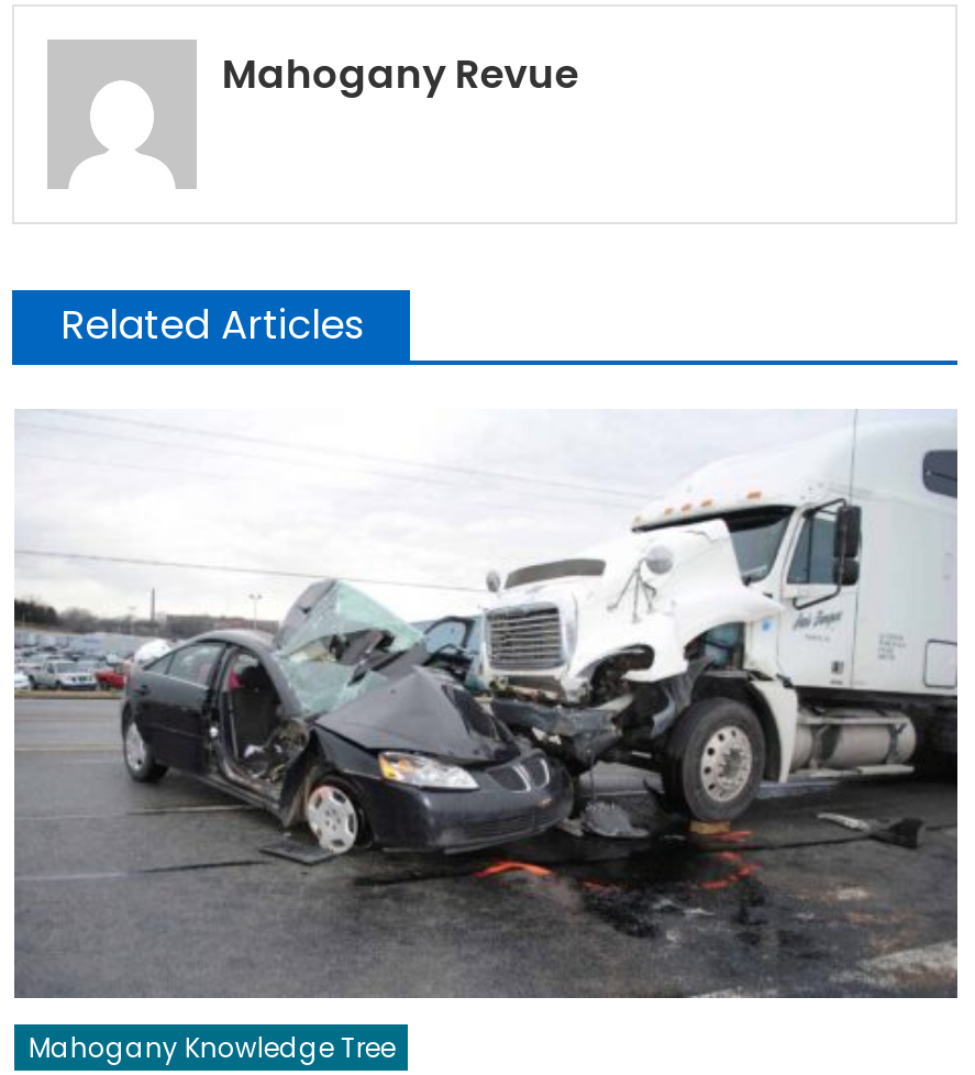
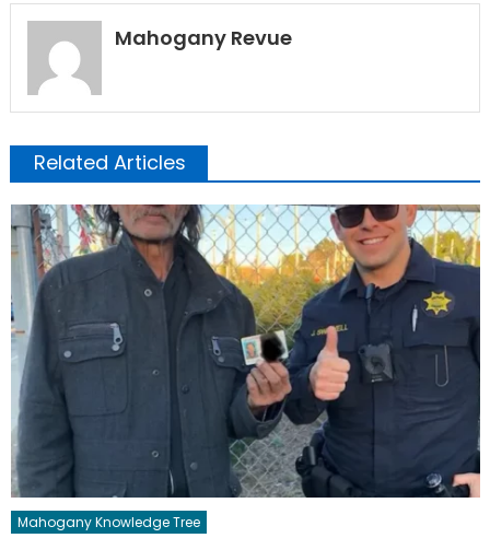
- [image]
+ [image]
